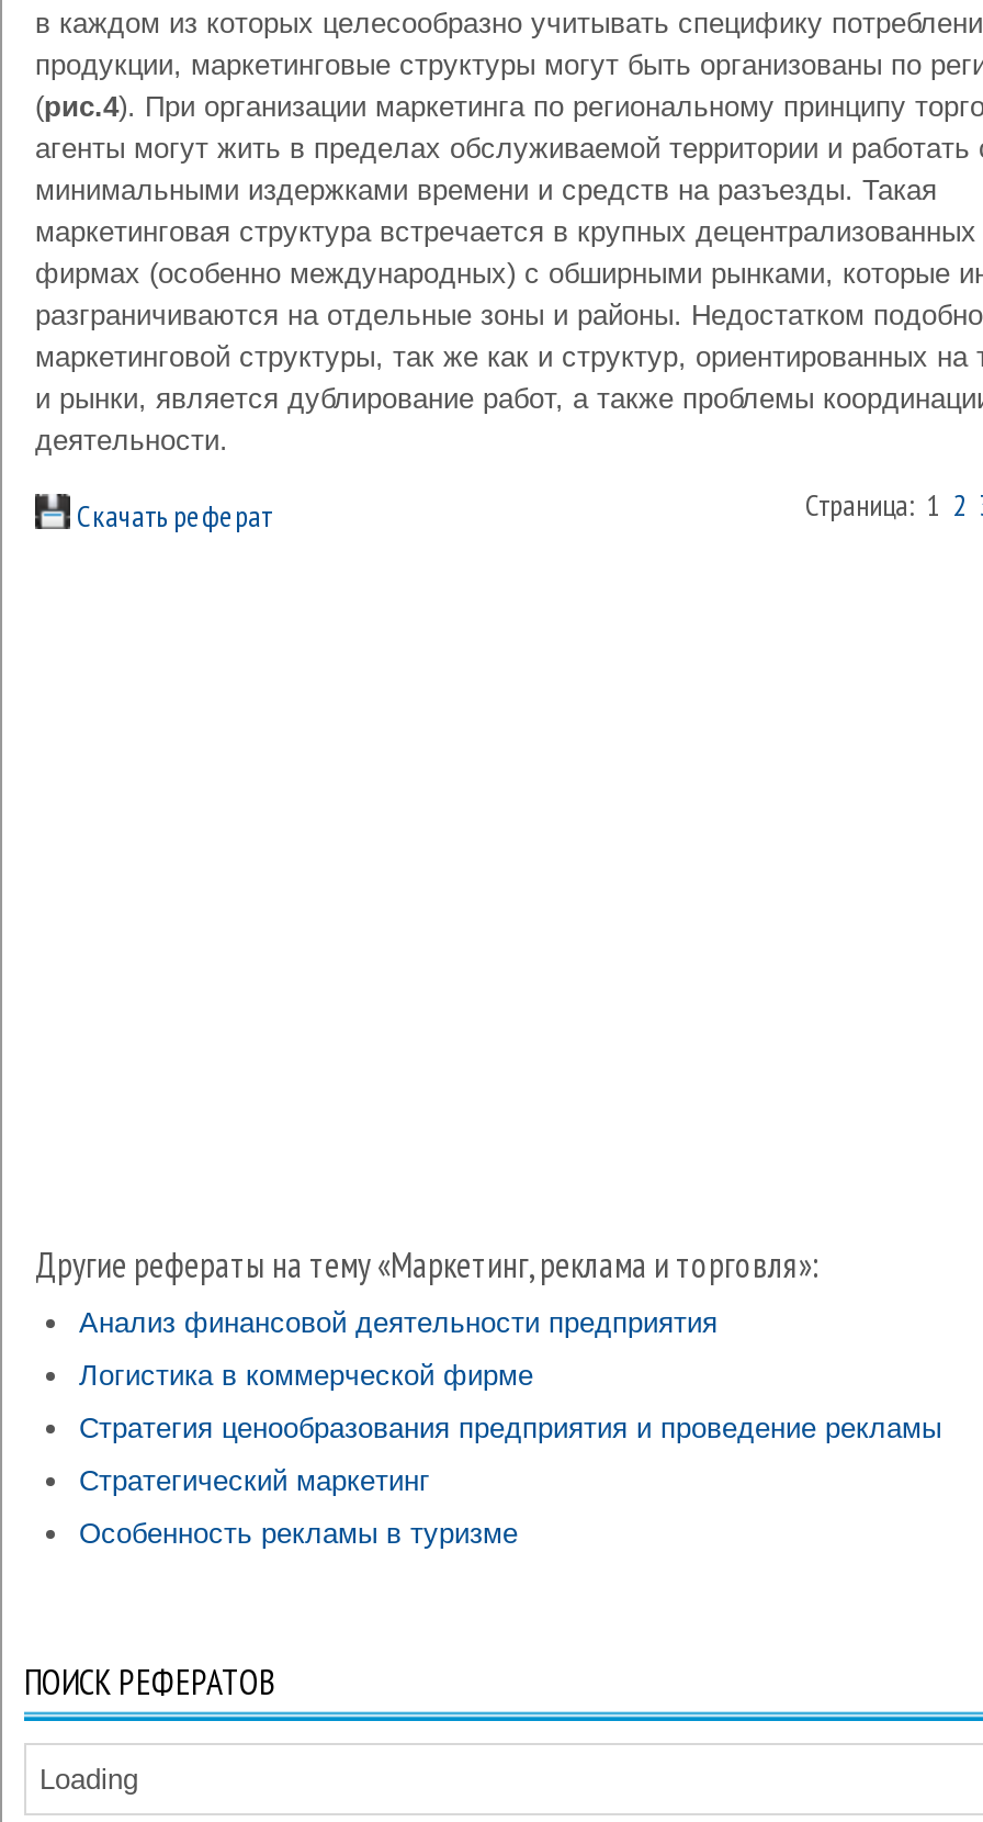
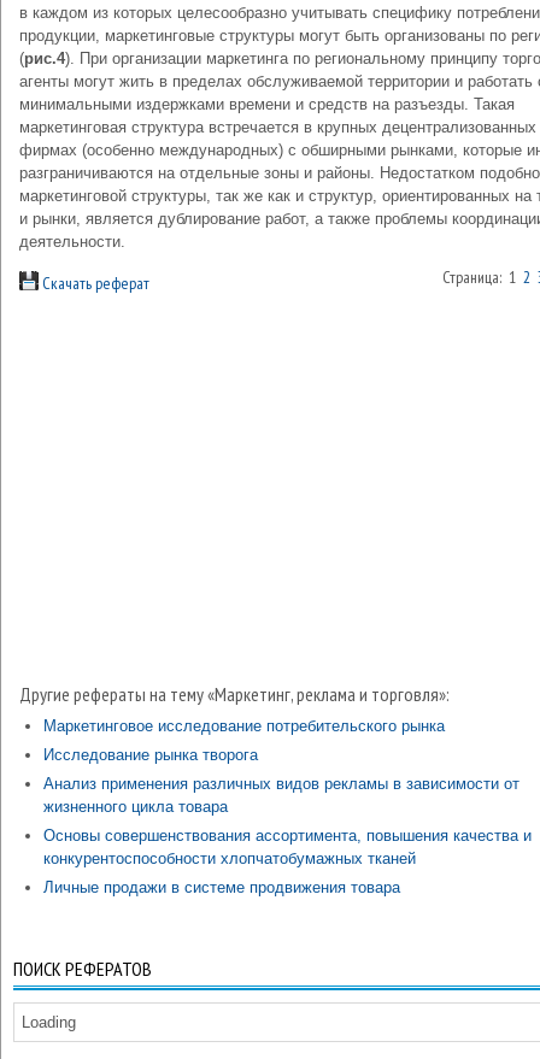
- Анализ финансовой деятельности предприятия
+ Маркетинговое исследование потребительского рынка

- Логистика в коммерческой фирме
+ Исследование рынка творога

- Стратегия ценообразования предприятия и проведение рекламы
+ Анализ применения различных видов рекламы в зависимости от
+ жизненного цикла товара

- Стратегический маркетинг
+ Основы совершенствования ассортимента, повышения качества и
+ конкурентоспособности хлопчатобумажных тканей

- Особенность рекламы в туризме
+ Личные продажи в системе продвижения товара
